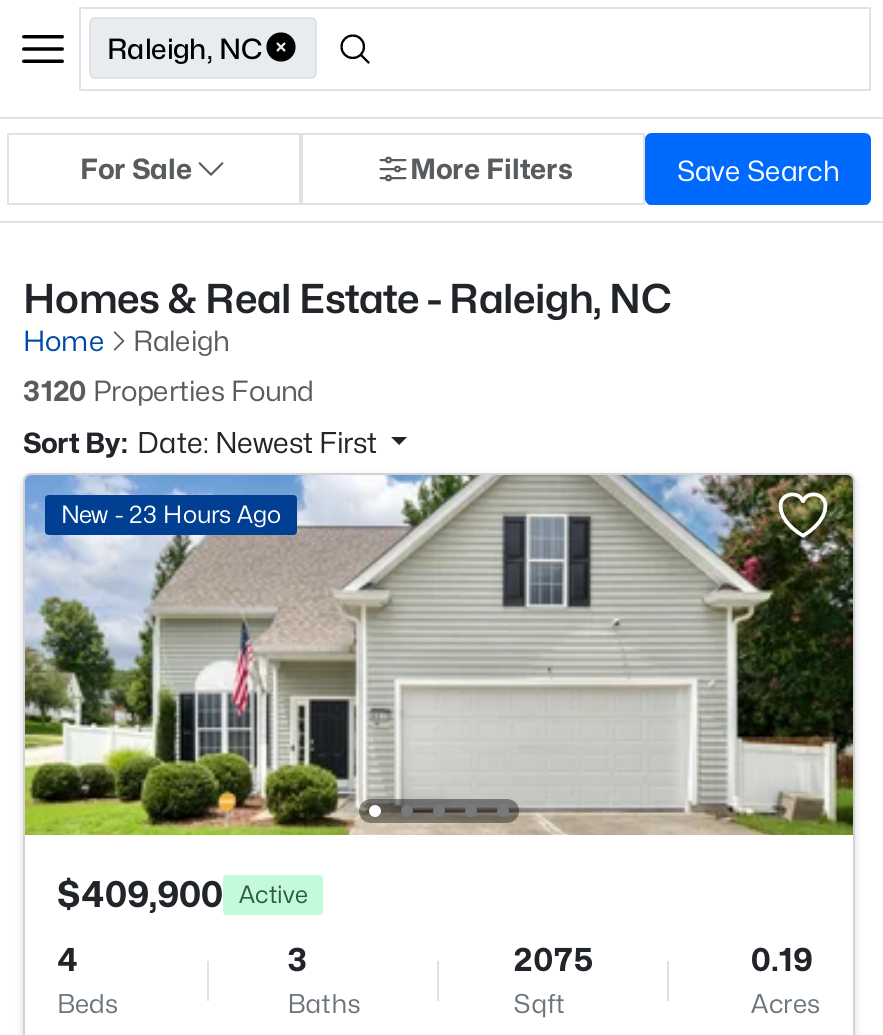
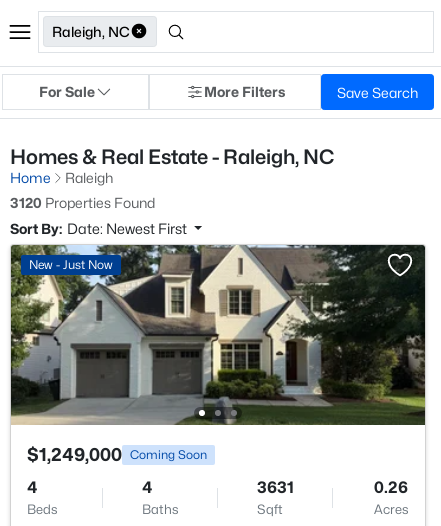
- [image]
- New - 23 Hours Ago
+ [image]
+ New - Just Now

- $409,900 Active
+ $1,249,000 Coming Soon

- 3
+ 4

- 2075
+ 3631

- 0.19
+ 0.26
